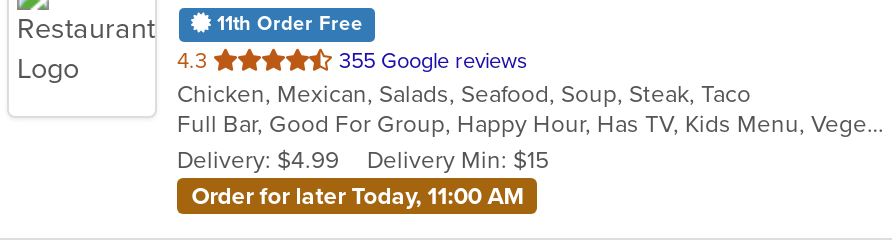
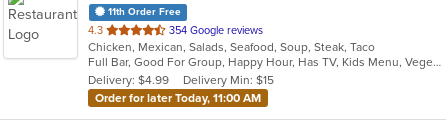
- 355 Google reviews
+ 354 Google reviews
